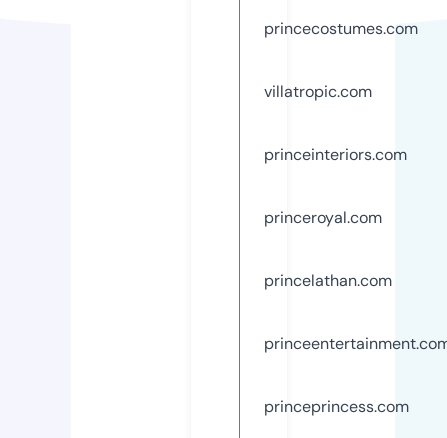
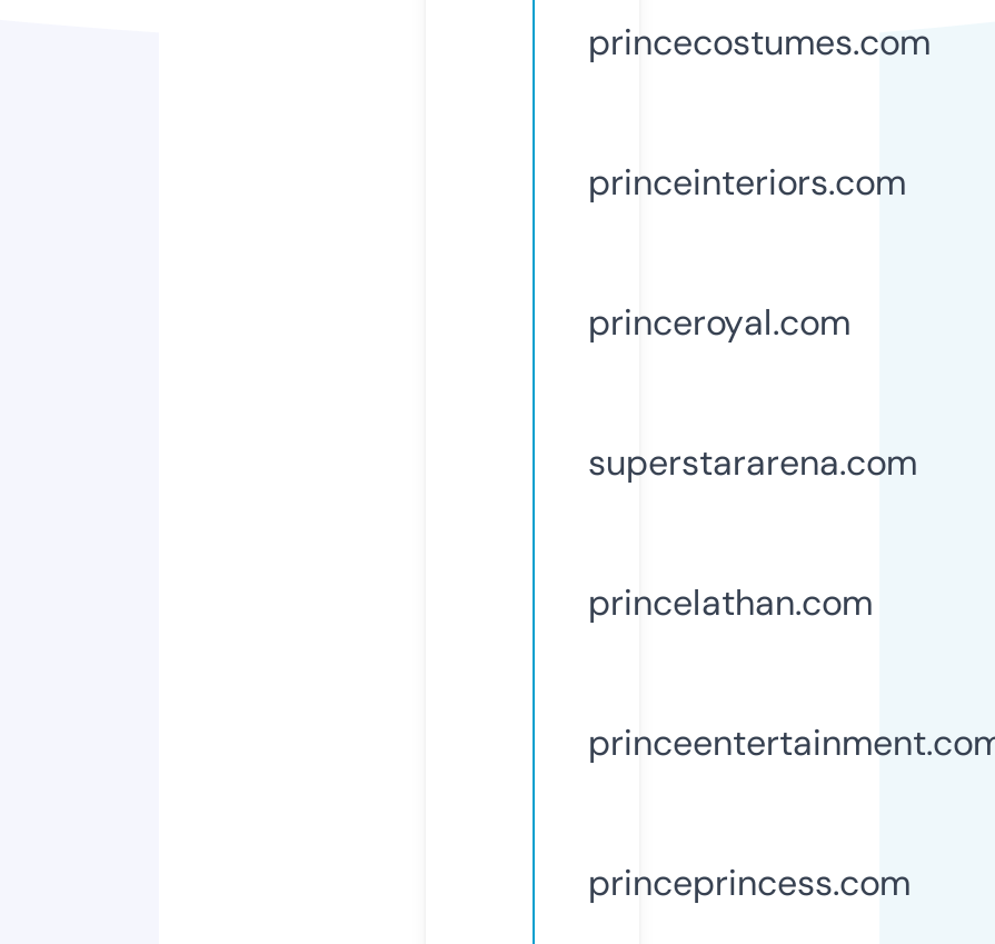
- villatropic.com

moved up: princeinteriors.com | princeroyal.com

+ superstararena.com
